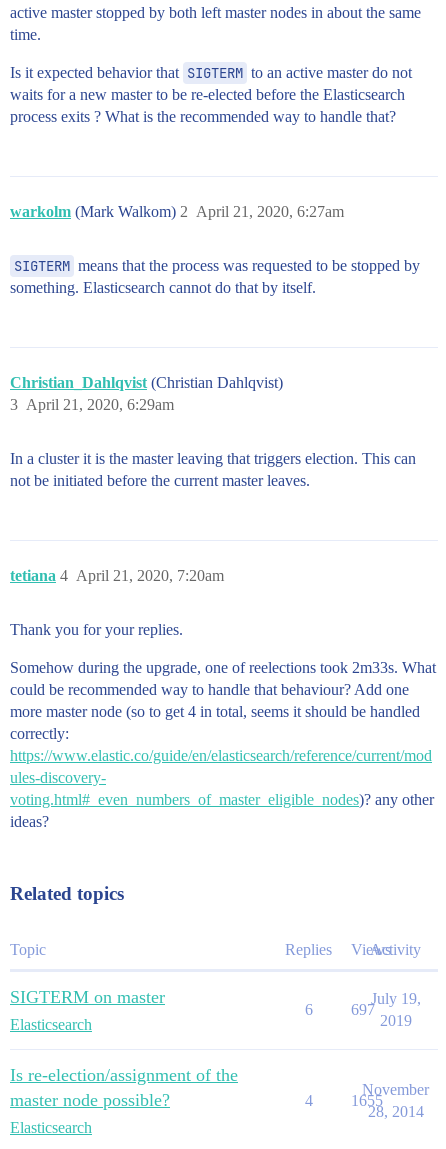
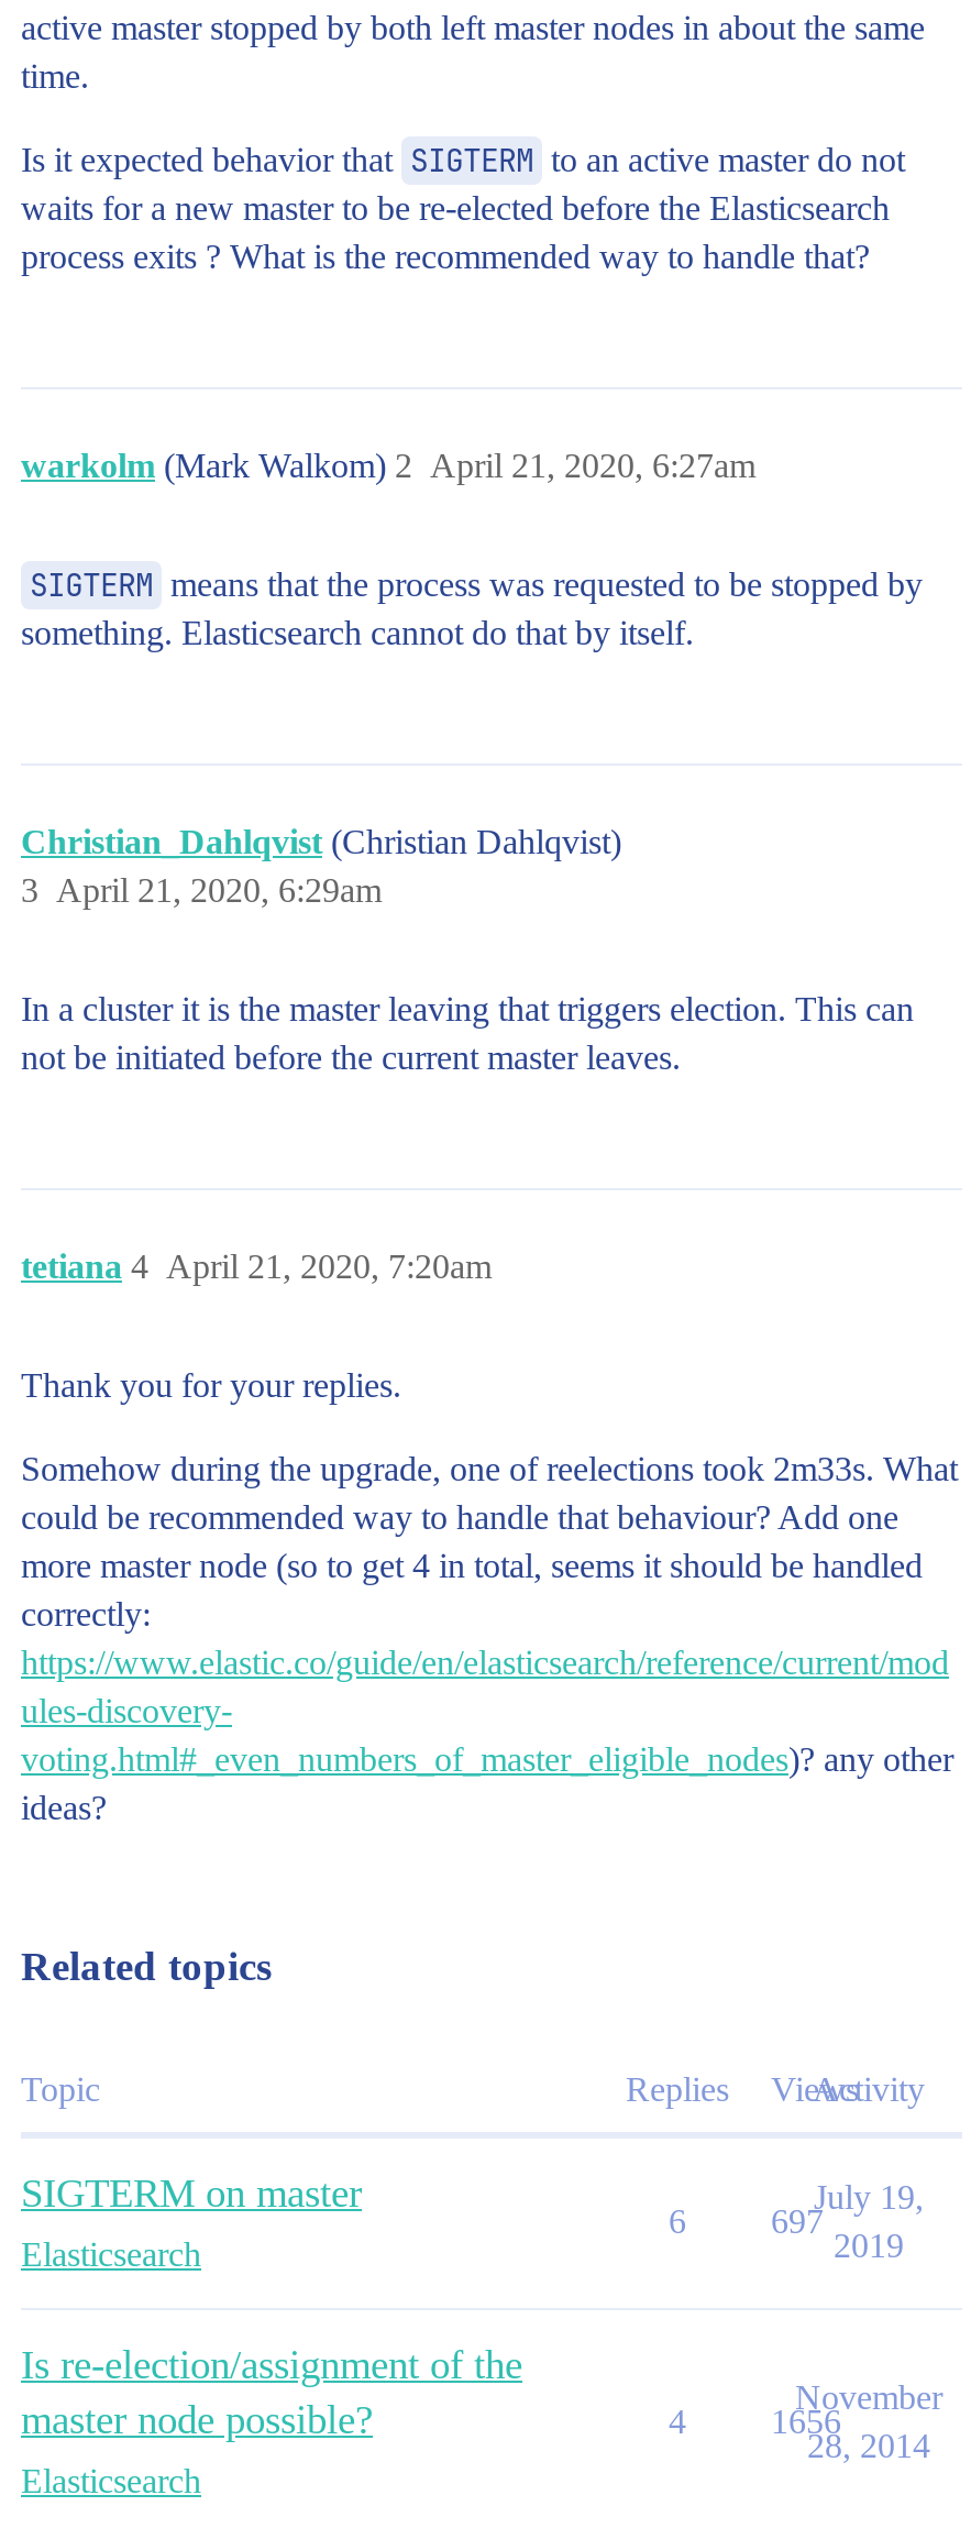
- 1655
+ 1656
